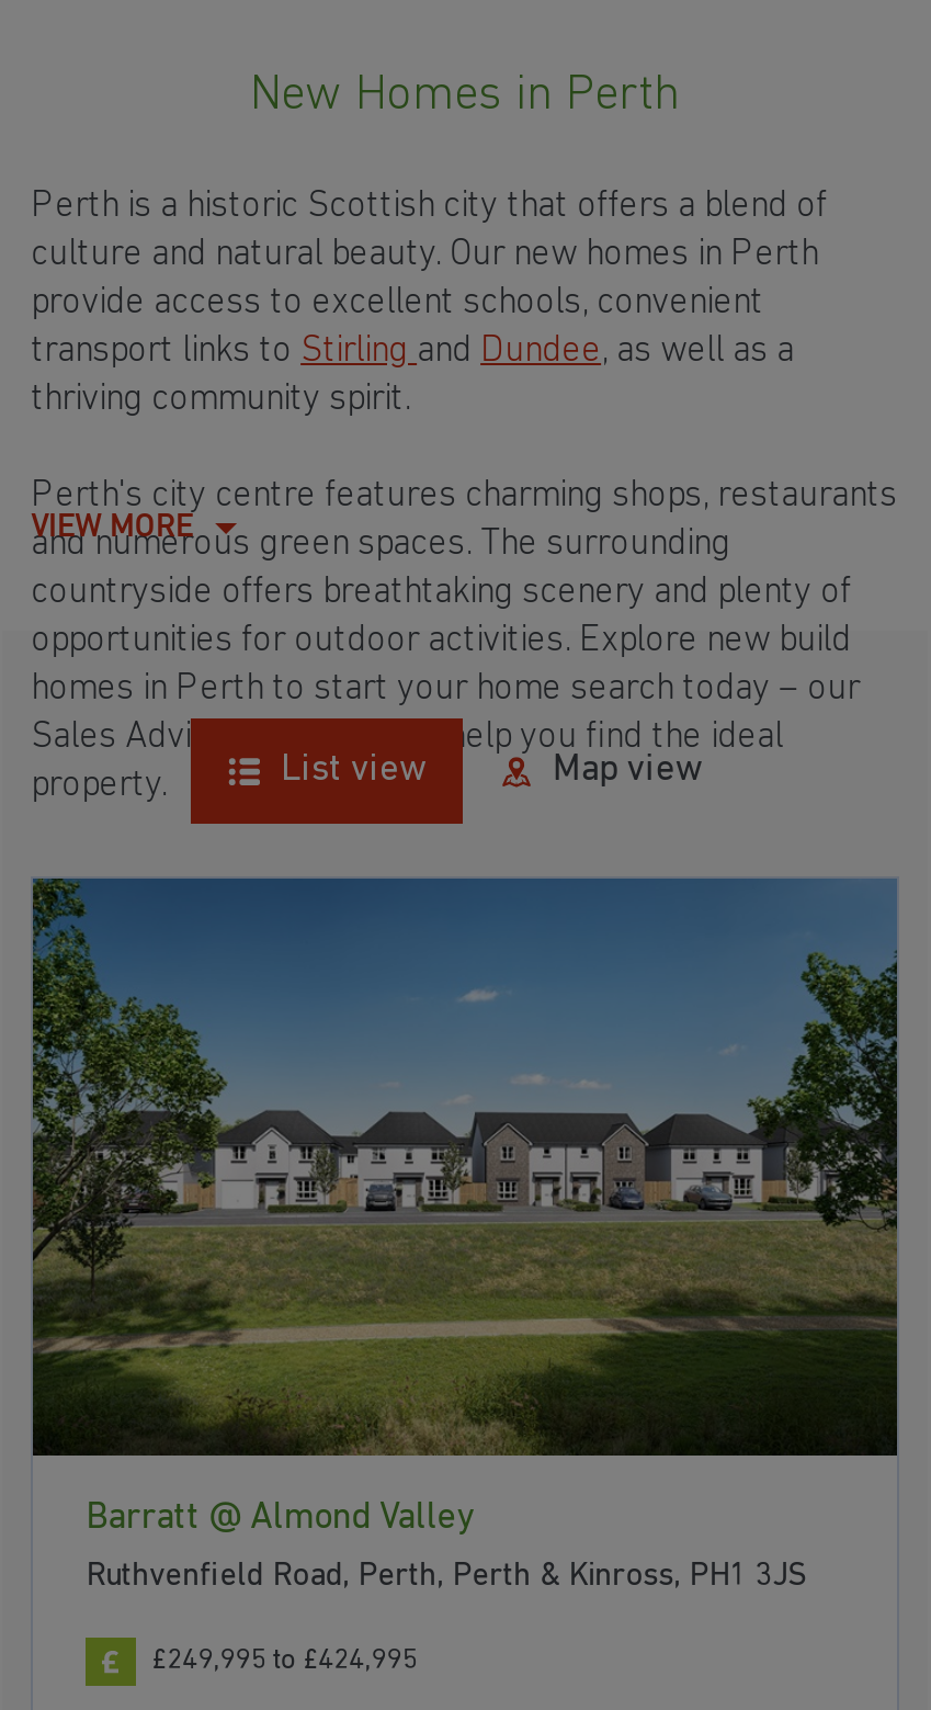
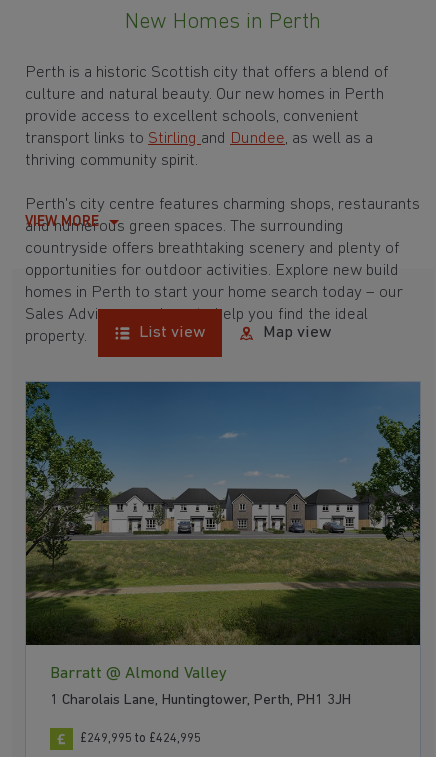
- Ruthvenfield Road, Perth, Perth & Kinross, PH1 3JS
+ 1 Charolais Lane, Huntingtower, Perth, PH1 3JH
